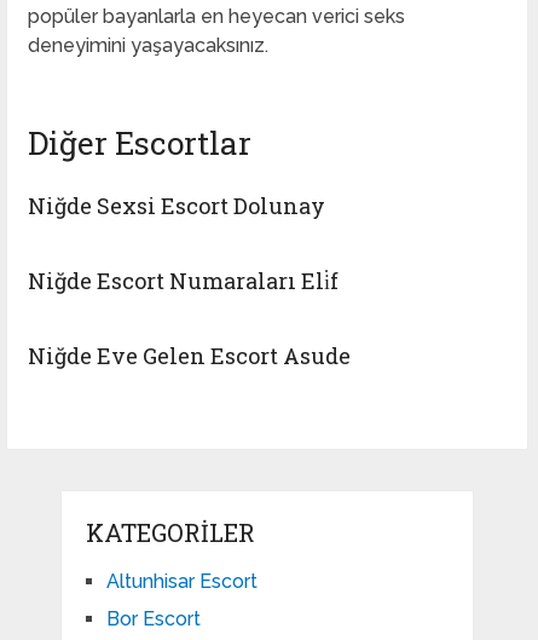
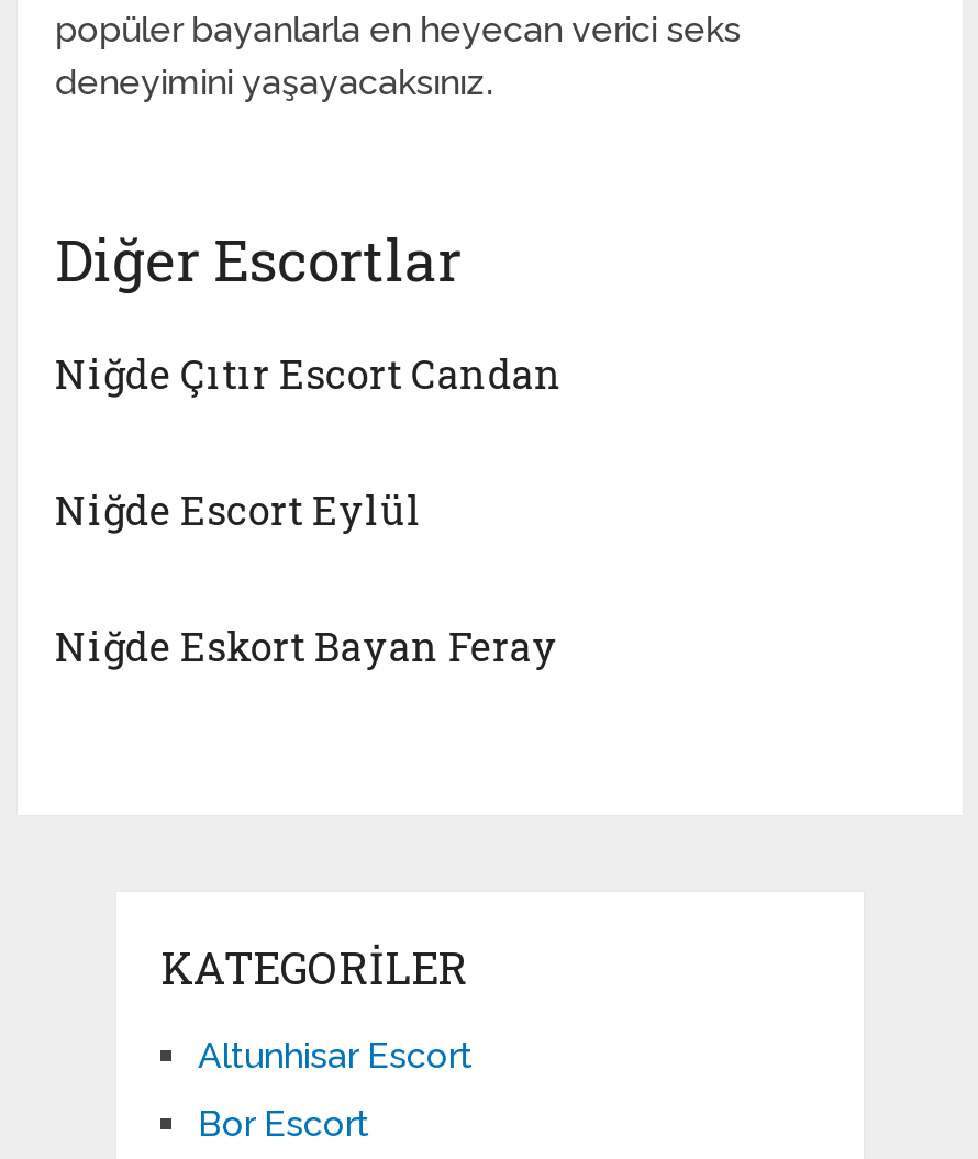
- Niğde Sexsi Escort Dolunay
+ Niğde Çıtır Escort Candan

- Niğde Escort Numaraları Eli̇f
+ Niğde Escort Eylül

- Niğde Eve Gelen Escort Asude
+ Niğde Eskort Bayan Feray
